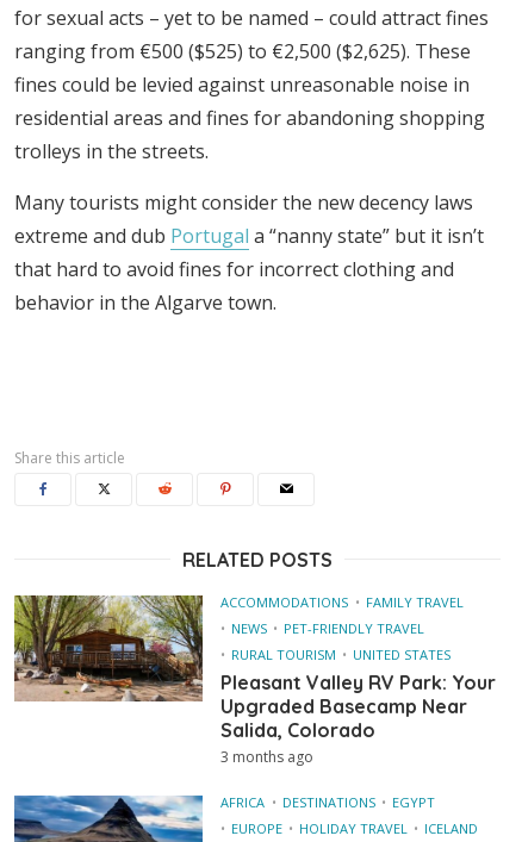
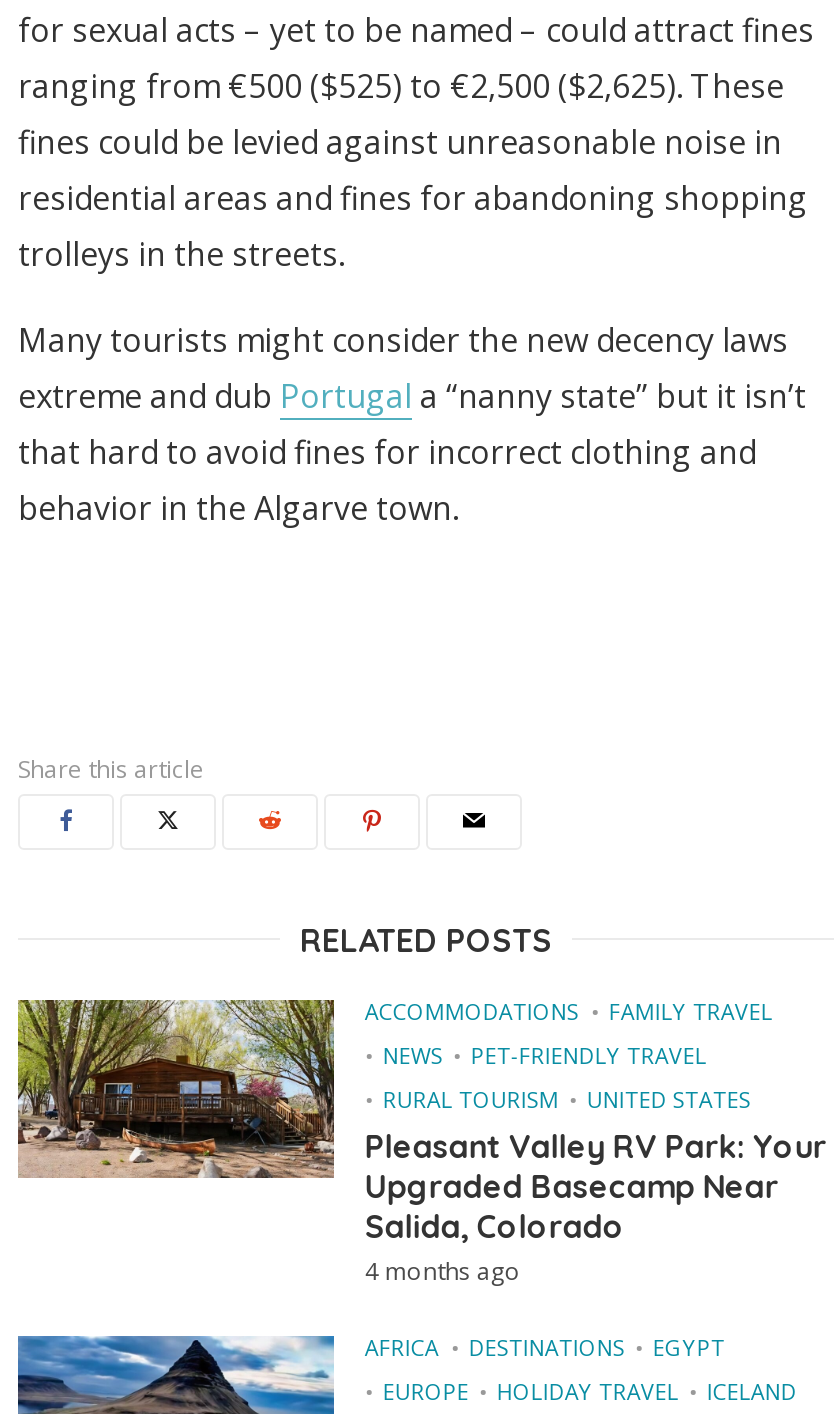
- 3 months ago
+ 4 months ago
